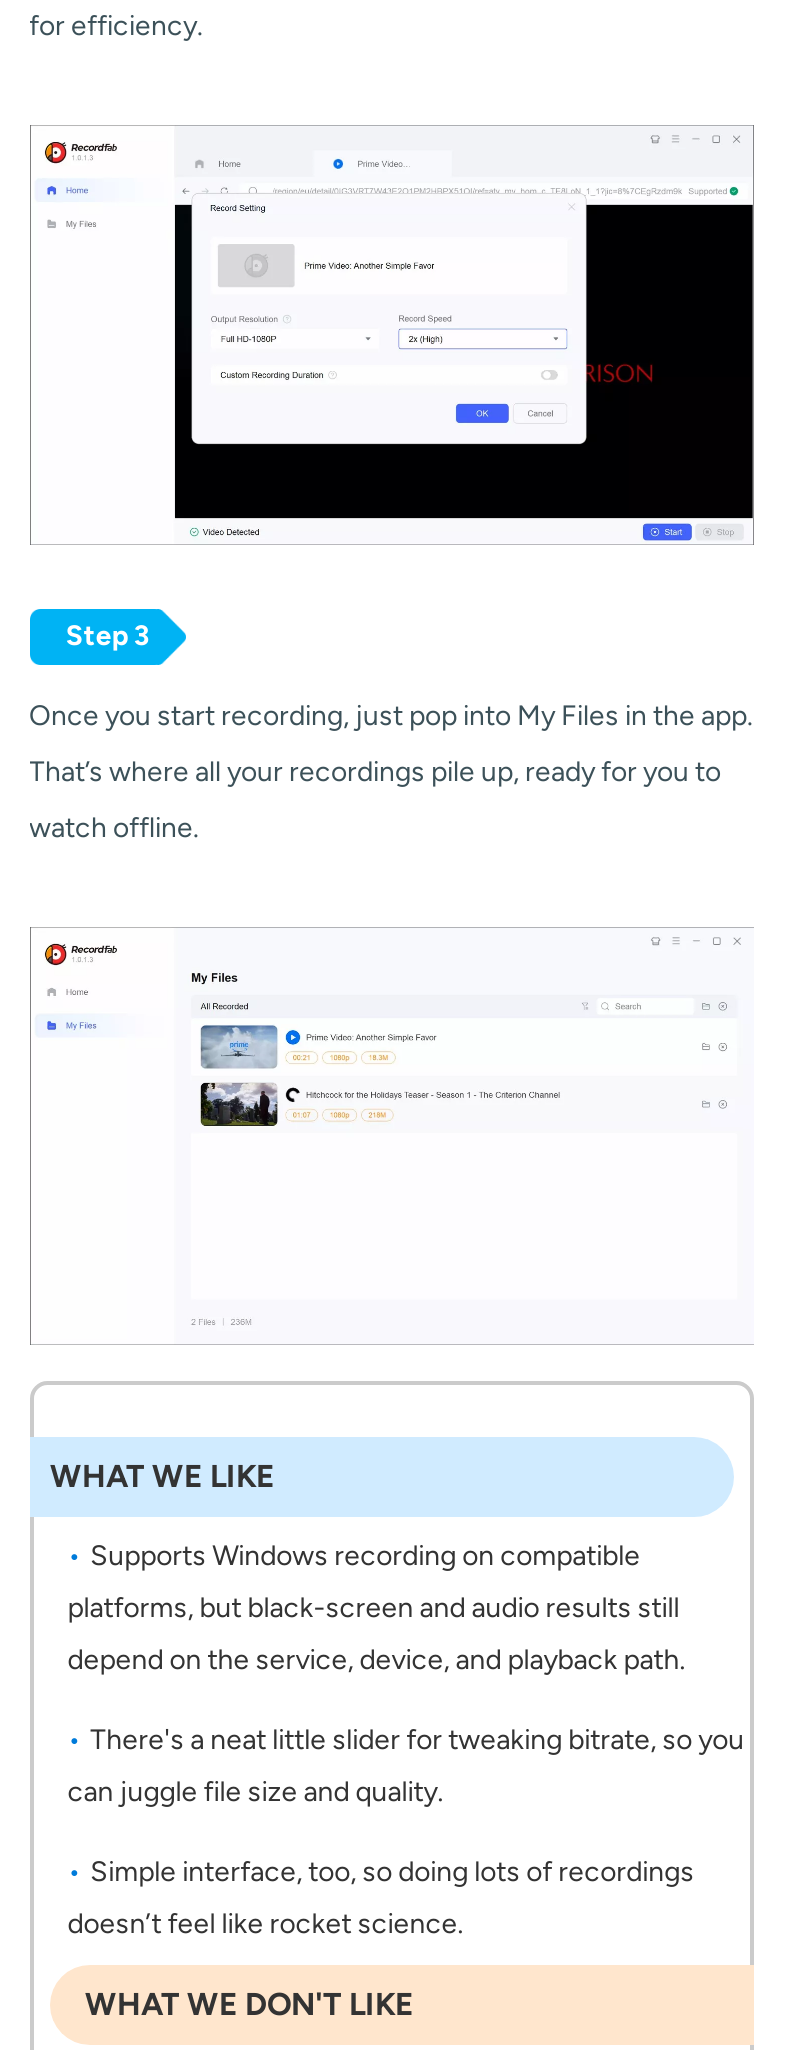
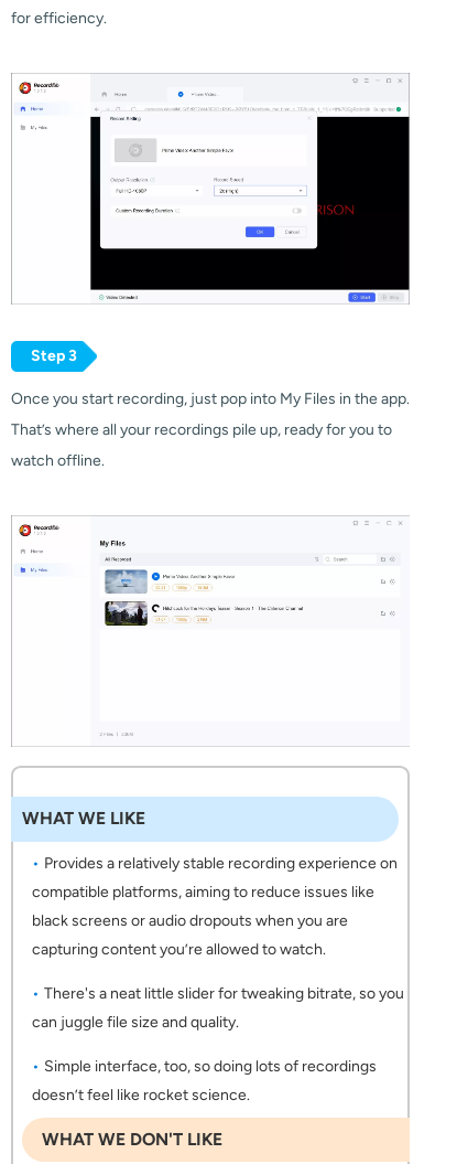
- Supports Windows recording on compatible
- platforms, but black-screen and audio results still
- depend on the service, device, and playback path.
+ Provides a relatively stable recording experience on
+ compatible platforms, aiming to reduce issues like
+ black screens or audio dropouts when you are
+ capturing content you’re allowed to watch.
